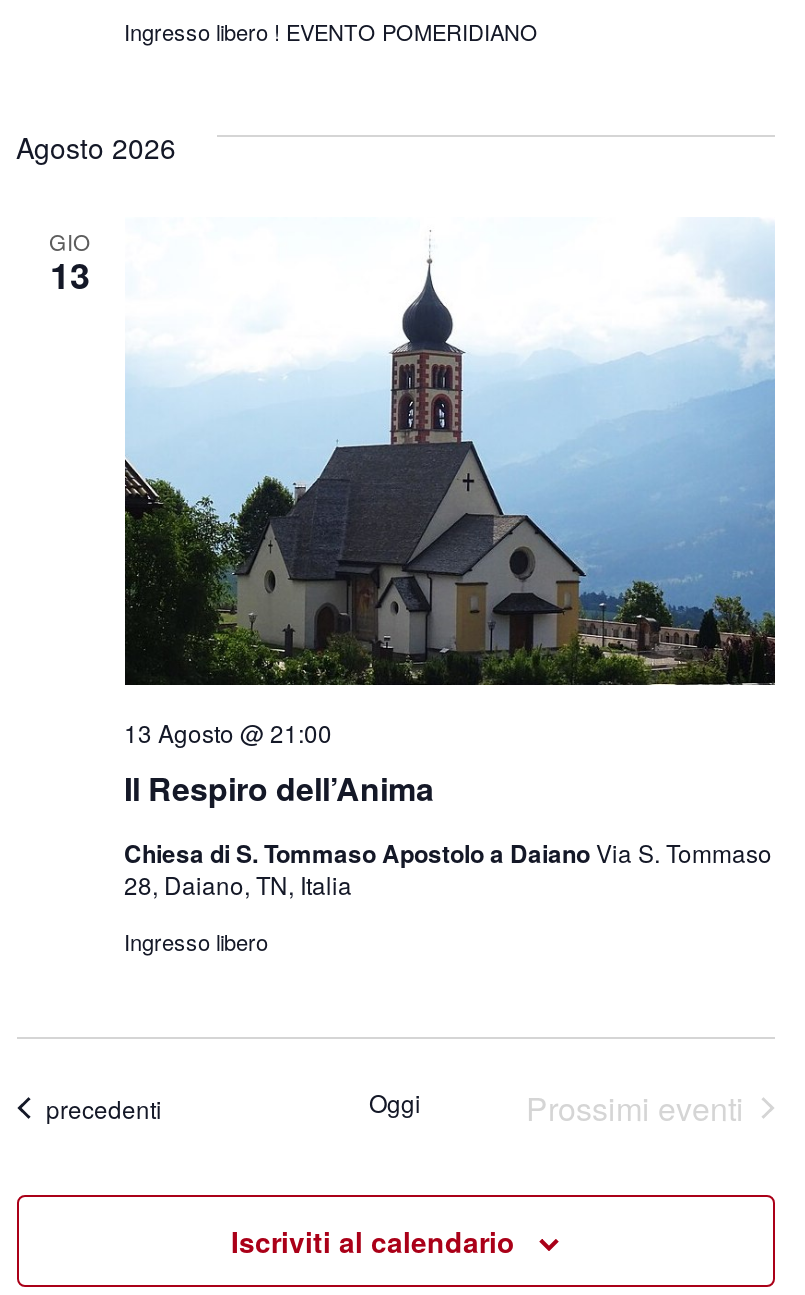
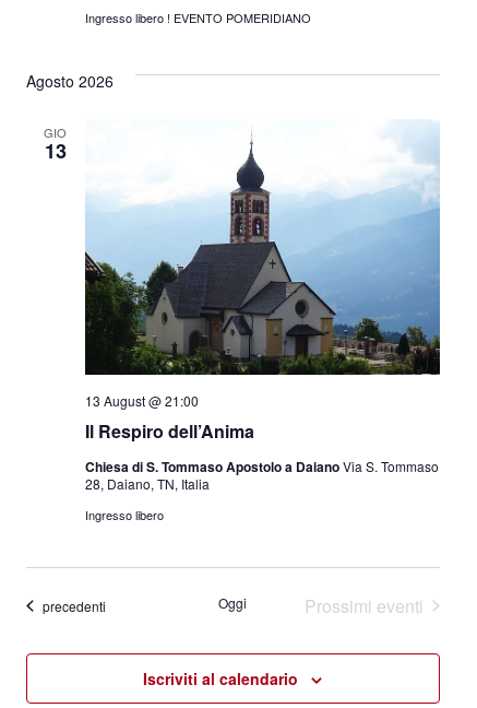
- 13 Agosto @ 21:00
+ 13 August @ 21:00
